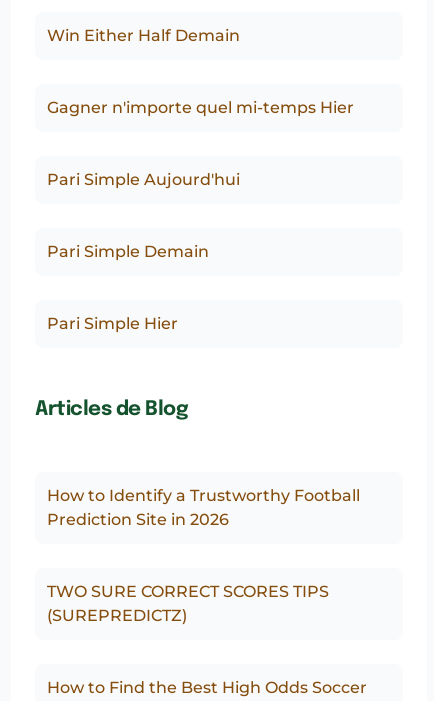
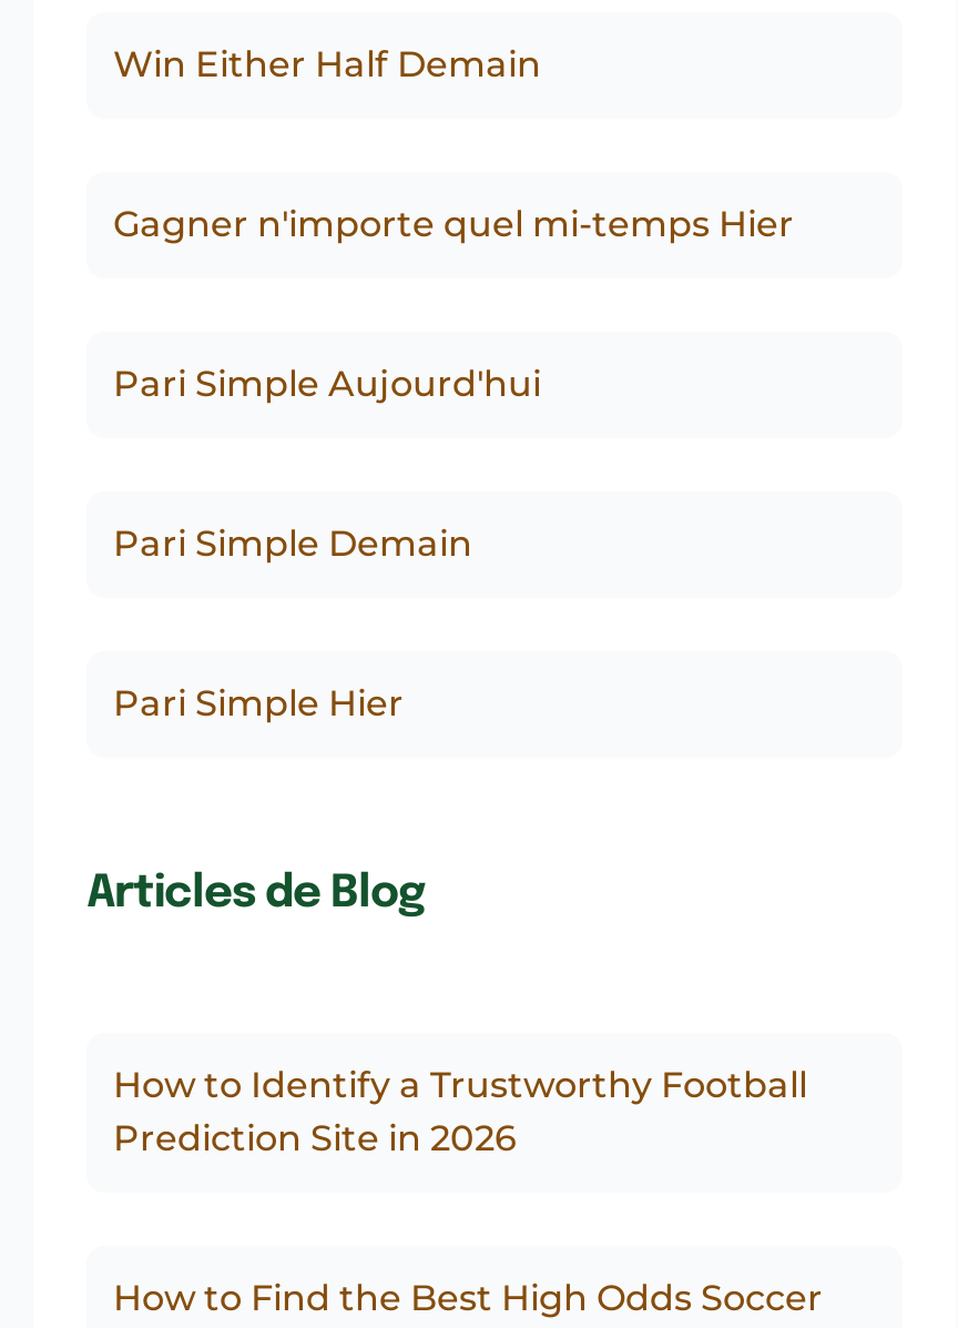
- TWO SURE CORRECT SCORES TIPS
- (SUREPREDICTZ)
